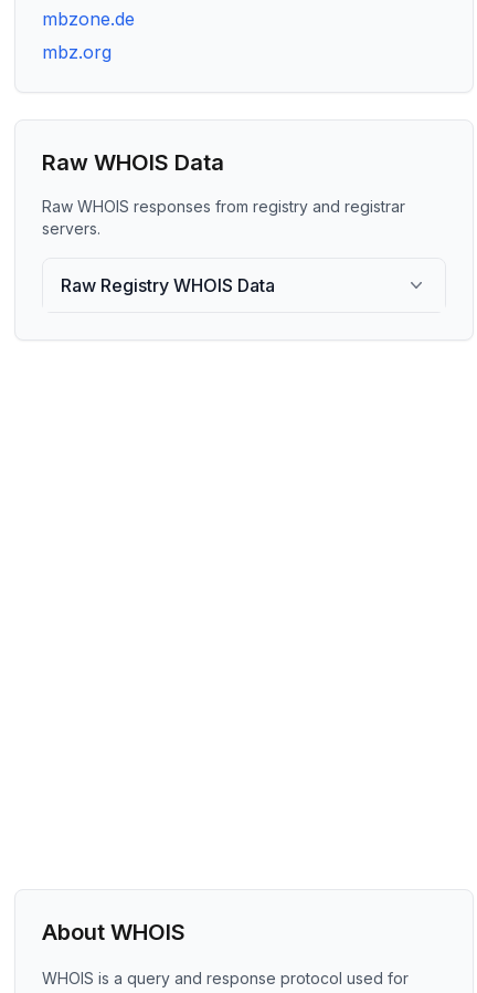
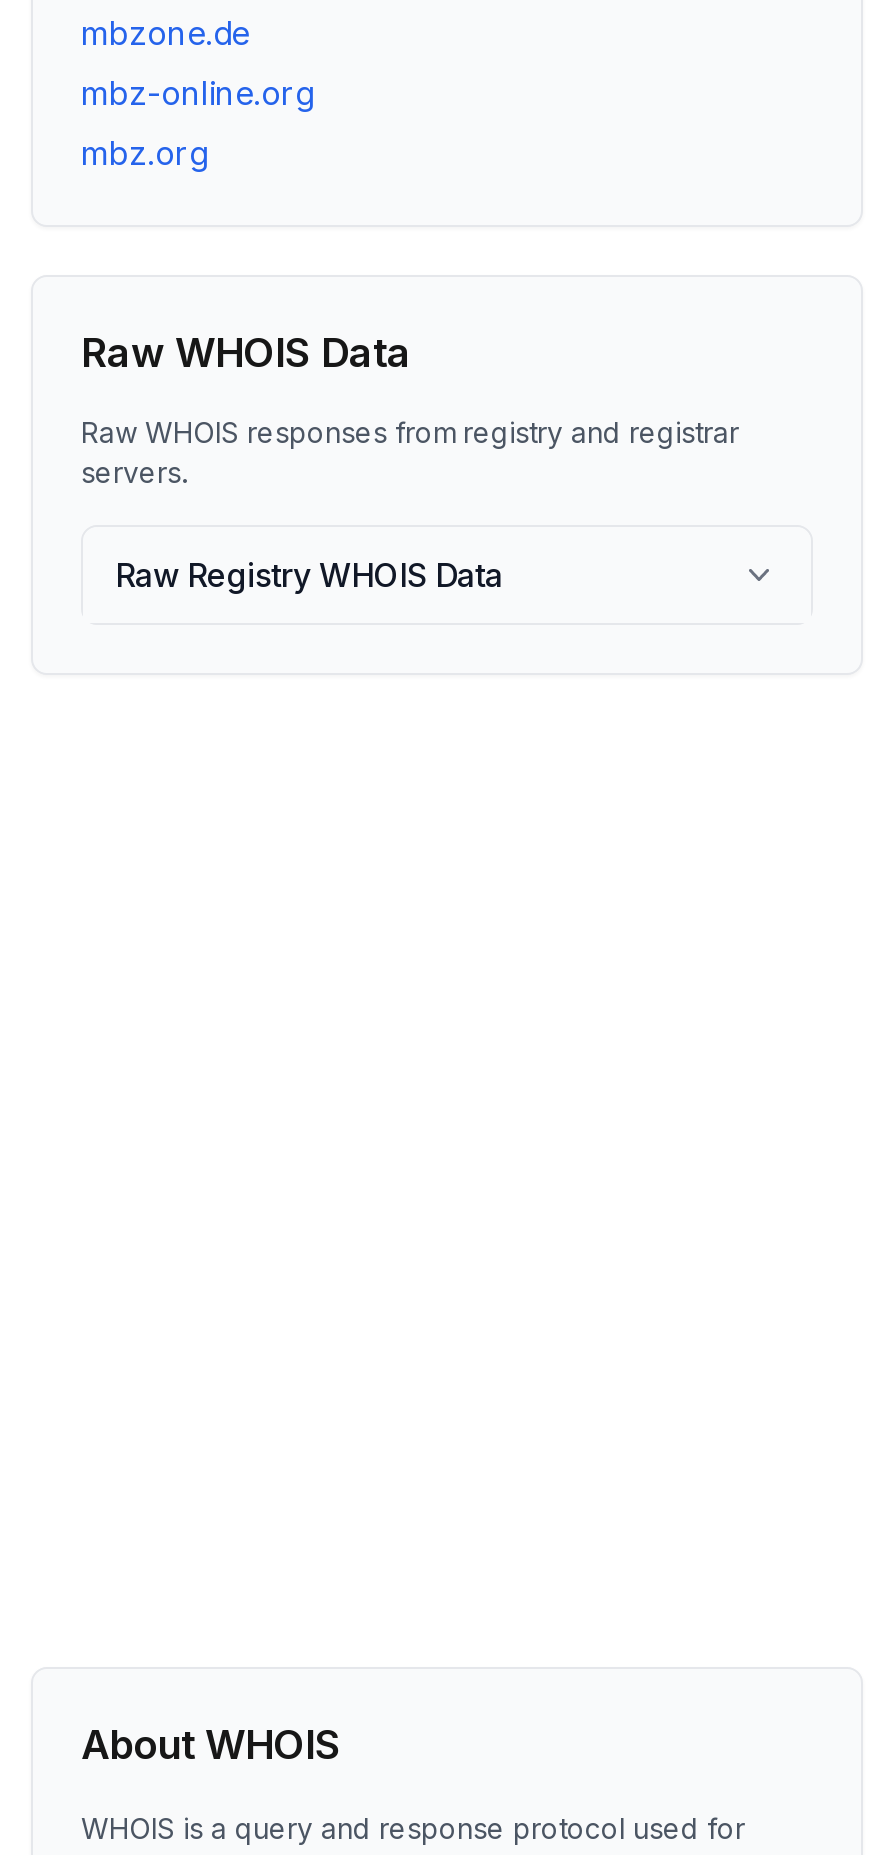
+ mbz-online.org
